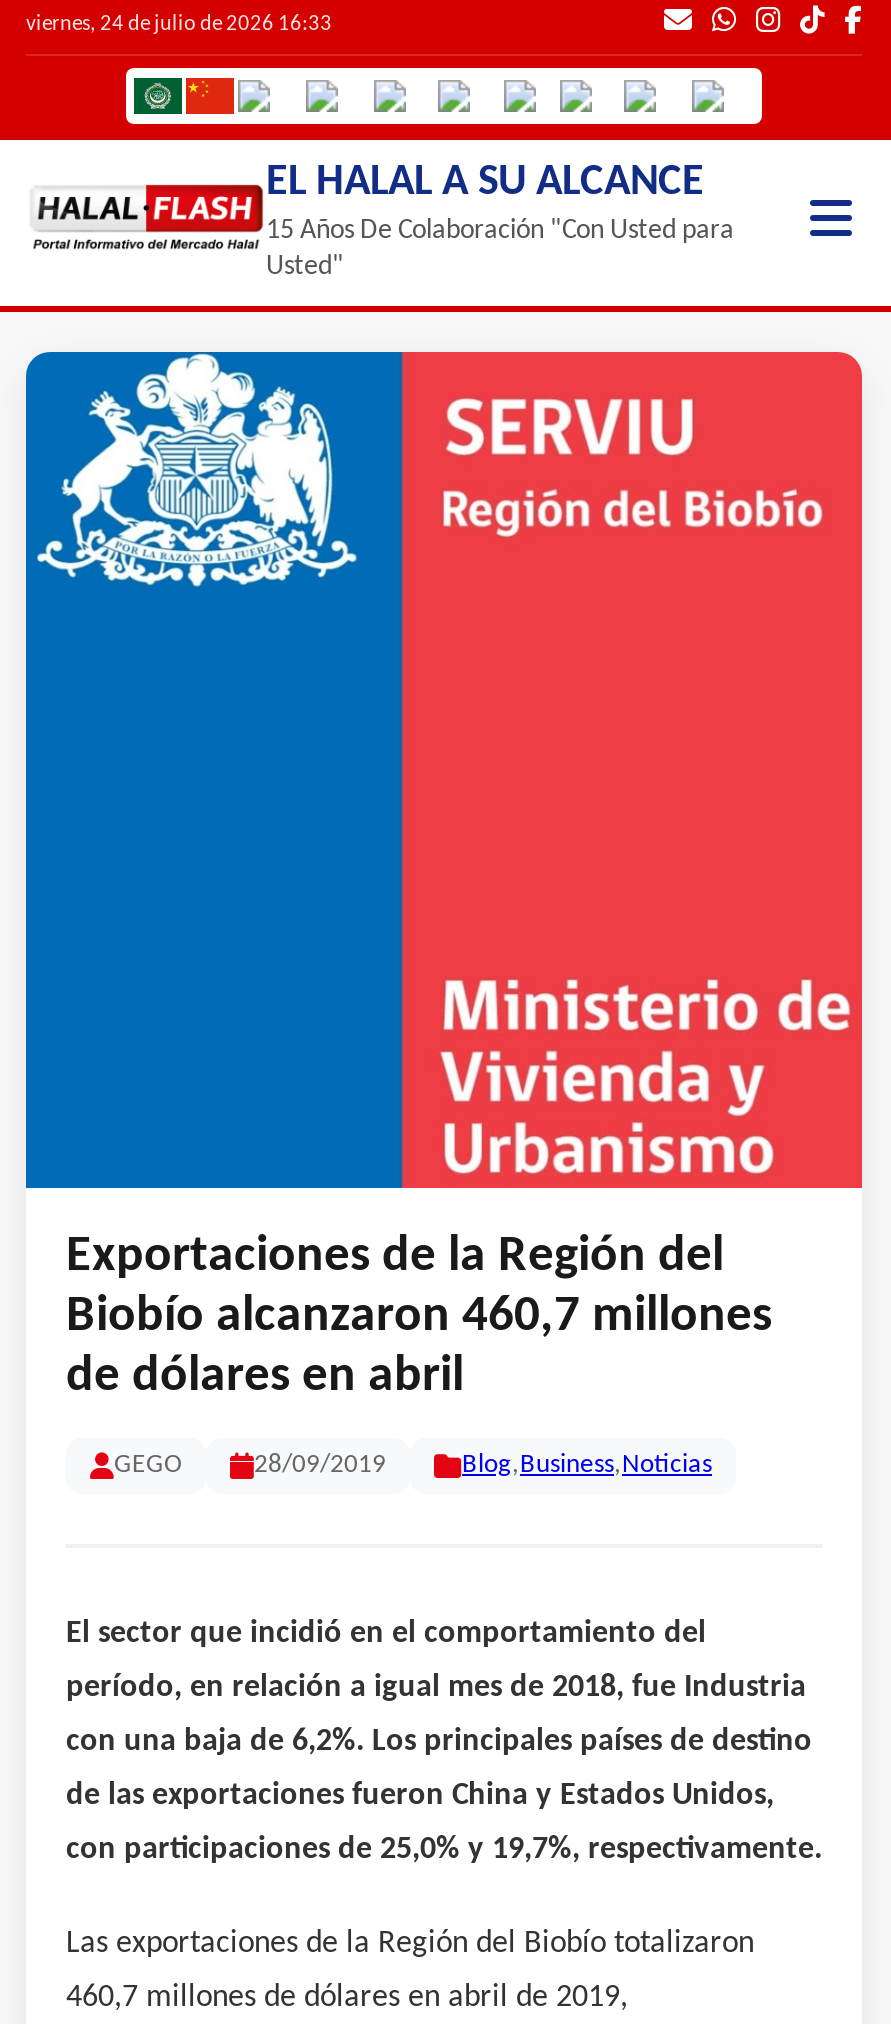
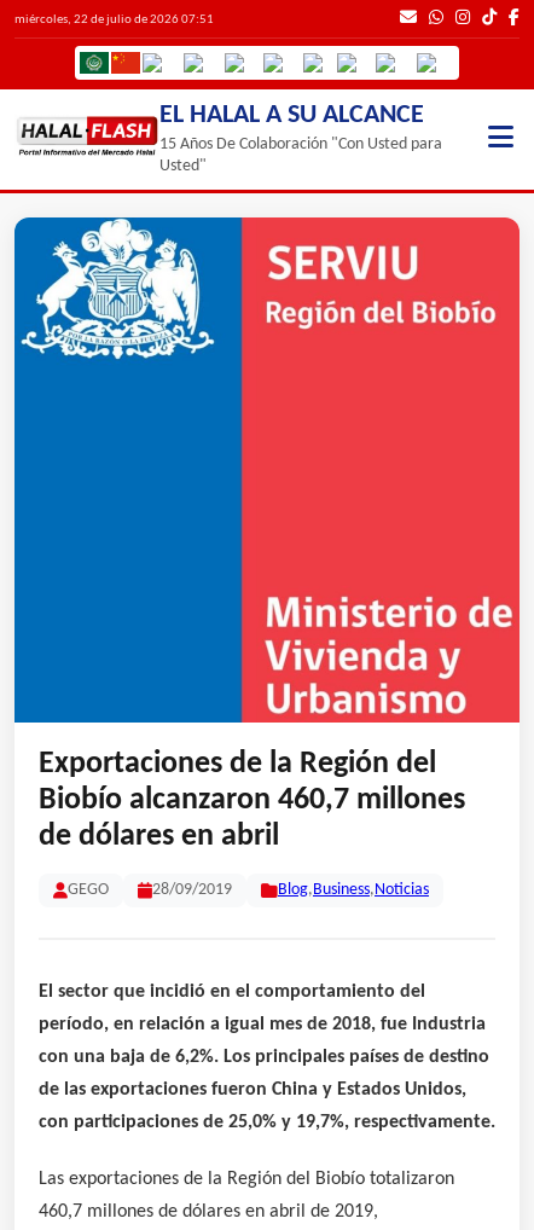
- viernes, 24 de julio de 2026 16:33
+ miércoles, 22 de julio de 2026 07:51
